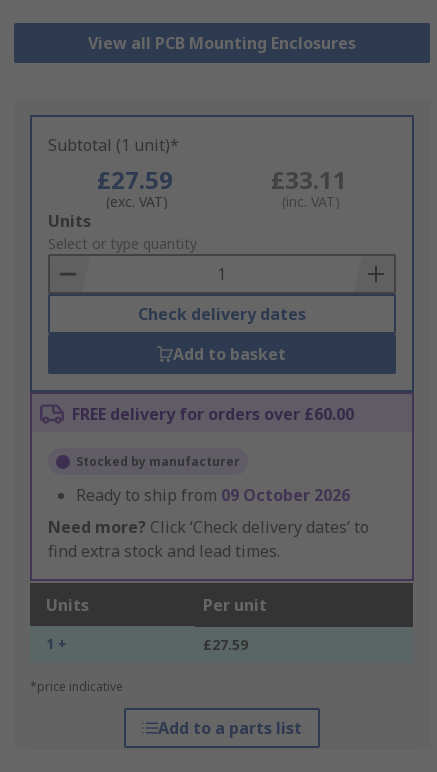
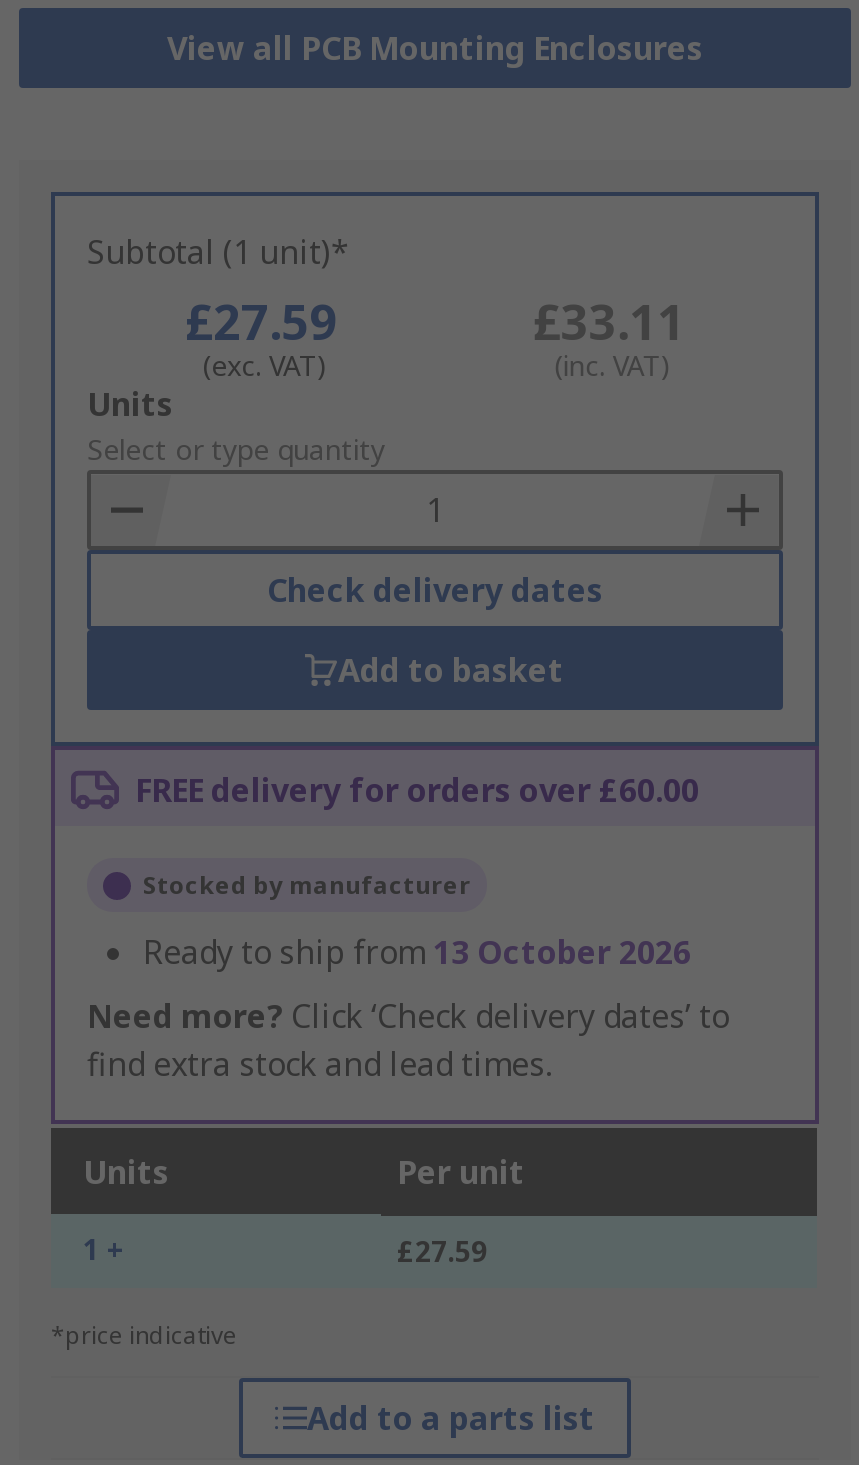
- Ready to ship from 09 October 2026
+ Ready to ship from 13 October 2026
